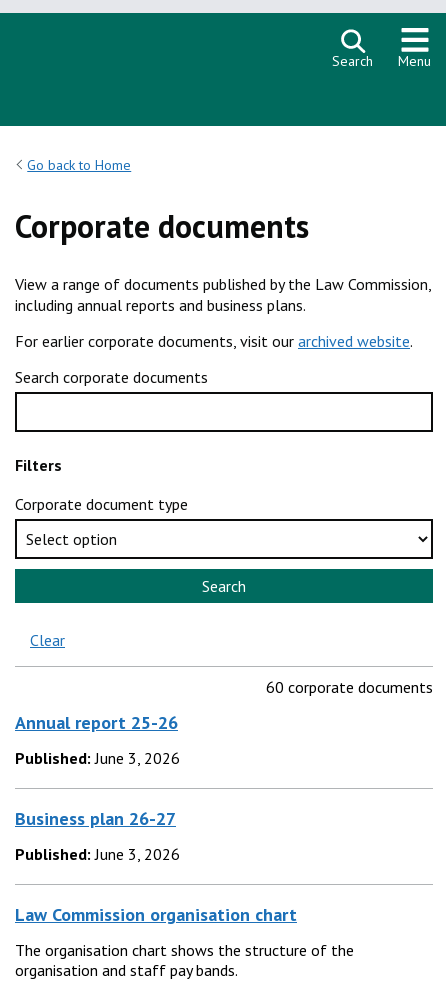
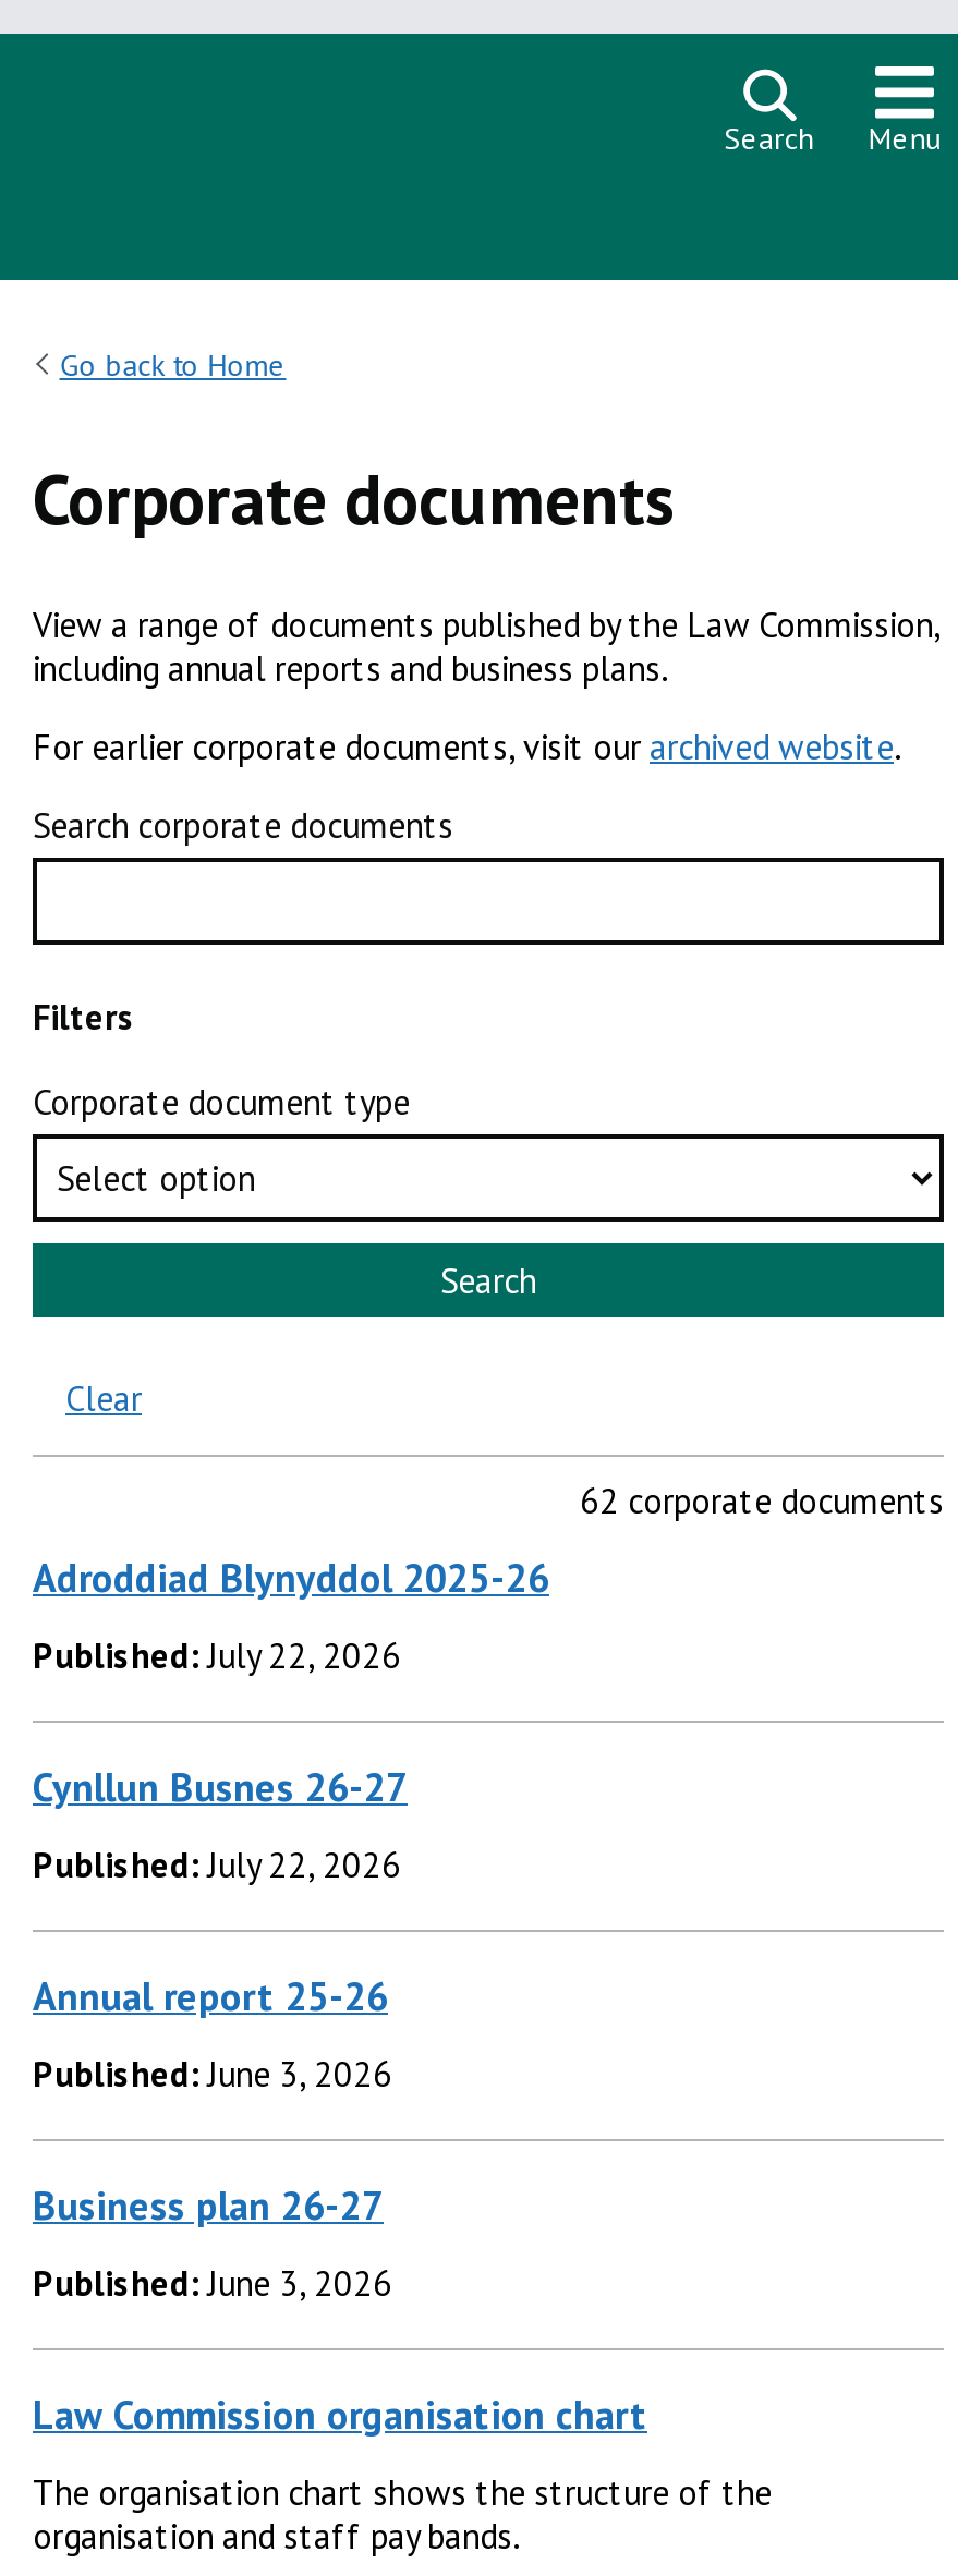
- 60 corporate documents
+ 62 corporate documents
+ Adroddiad Blynyddol 2025-26
+ Published: July 22, 2026
+ Cynllun Busnes 26-27
+ Published: July 22, 2026
